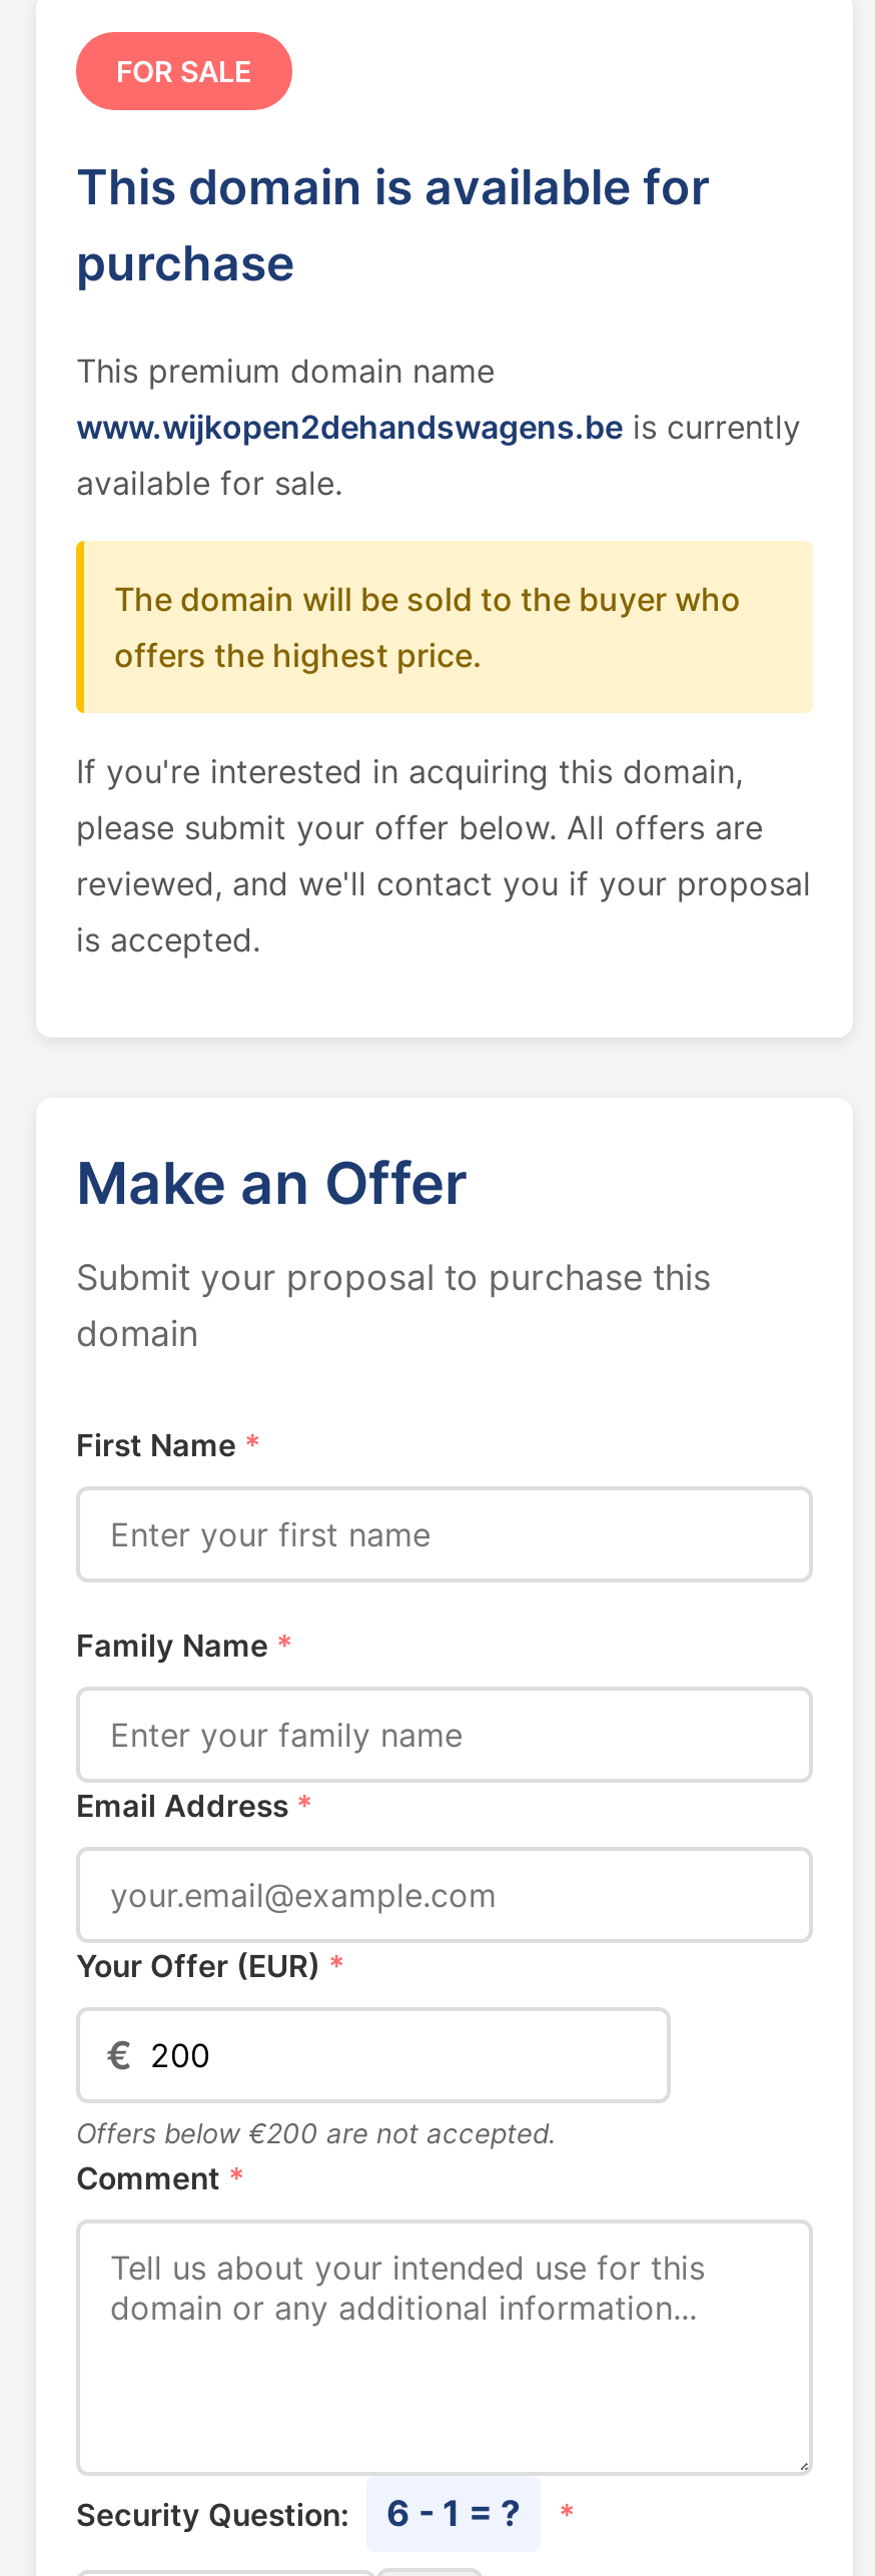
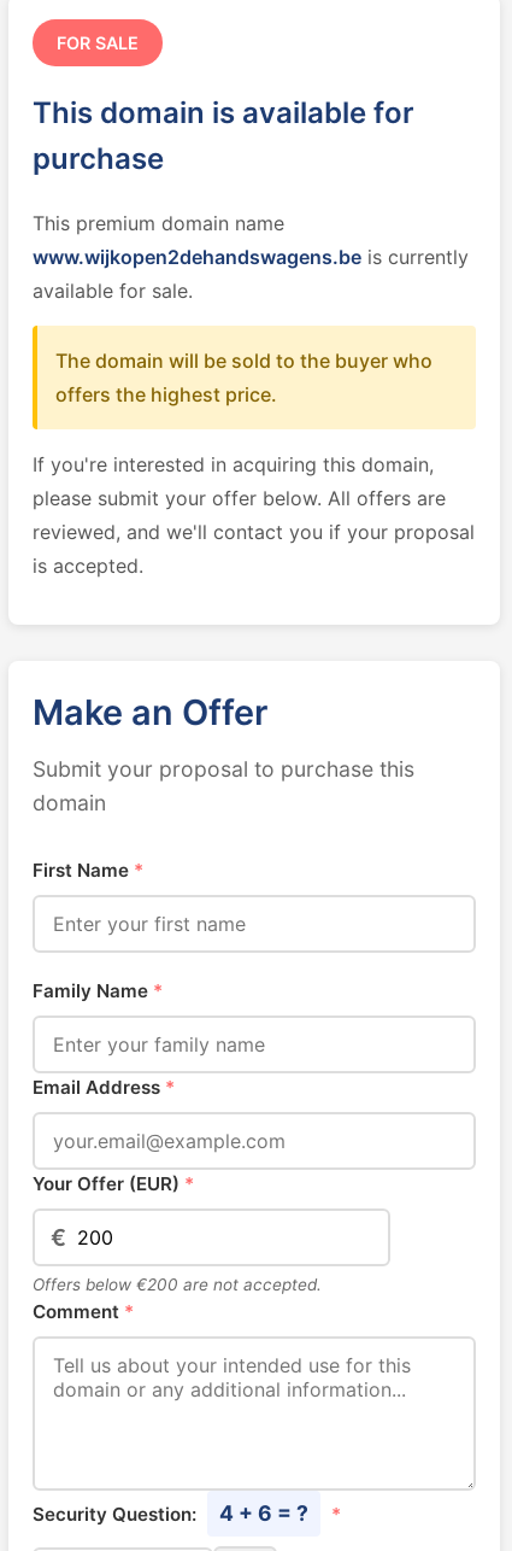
- 6 - 1 = ?
+ 4 + 6 = ?
